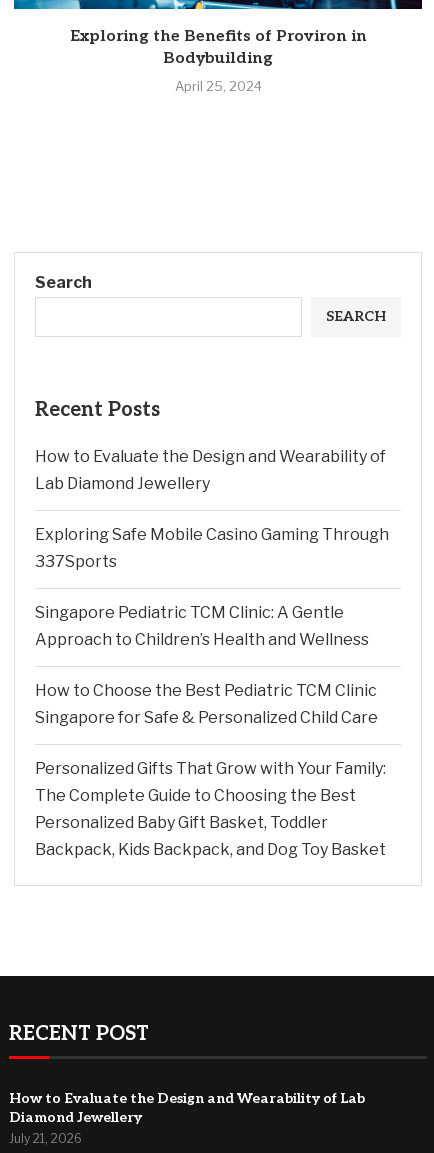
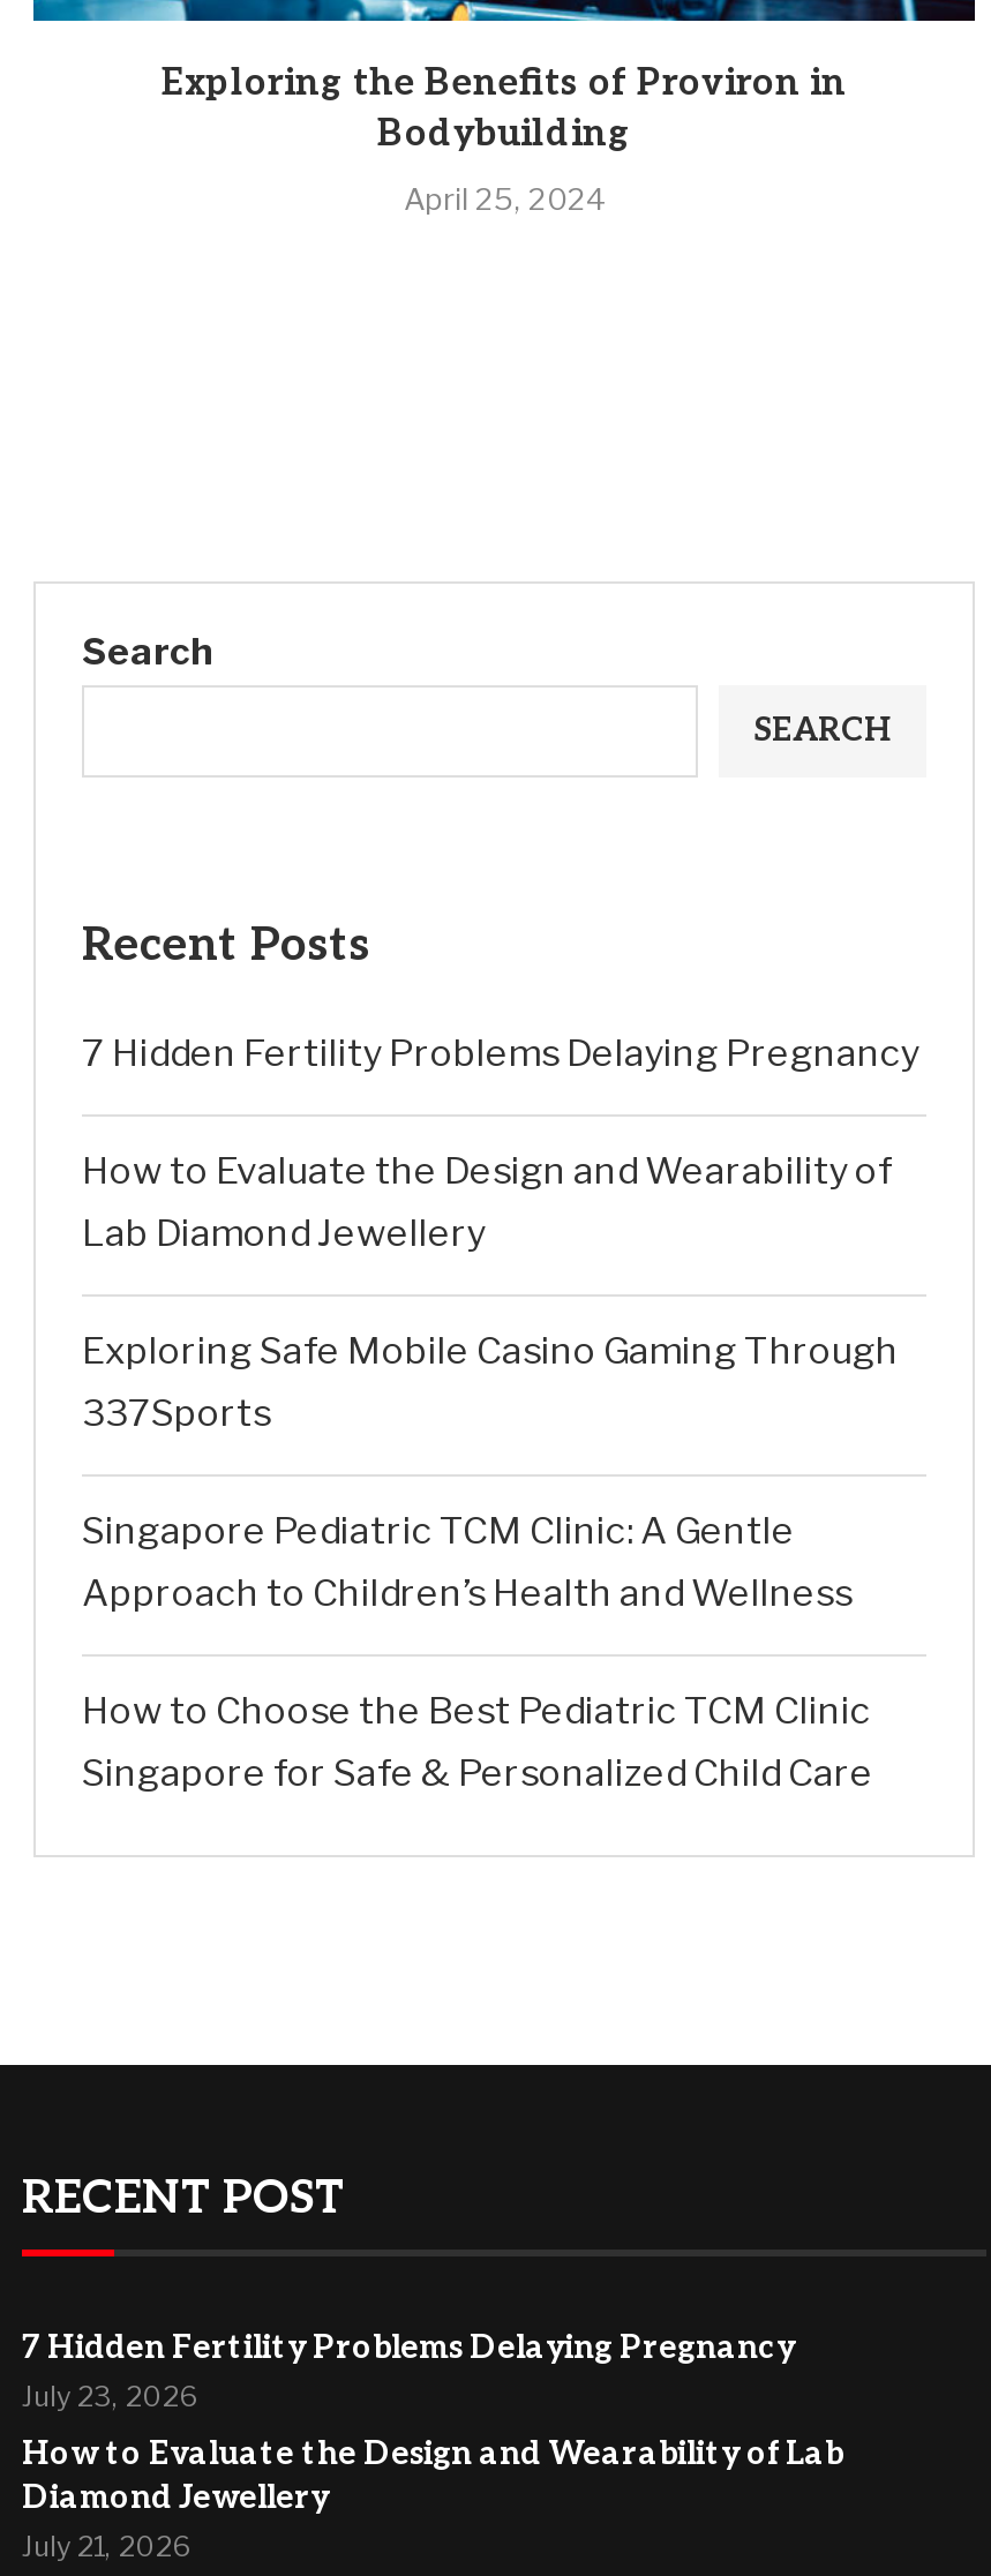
+ 7 Hidden Fertility Problems Delaying Pregnancy

moved down: How to Evaluate the Design and Wearability of | Lab Diamond Jewellery | Exploring Safe Mobile Casino Gaming Through | 337Sports | Singapore Pediatric TCM Clinic: A Gentle | Approach to Children’s Health and Wellness | How to Choose the Best Pediatric TCM Clinic | Singapore for Safe & Personalized Child Care

- Personalized Gifts That Grow with Your Family:
- The Complete Guide to Choosing the Best
- Personalized Baby Gift Basket, Toddler
- Backpack, Kids Backpack, and Dog Toy Basket

moved up: RECENT POST

+ 7 Hidden Fertility Problems Delaying Pregnancy
+ July 23, 2026
